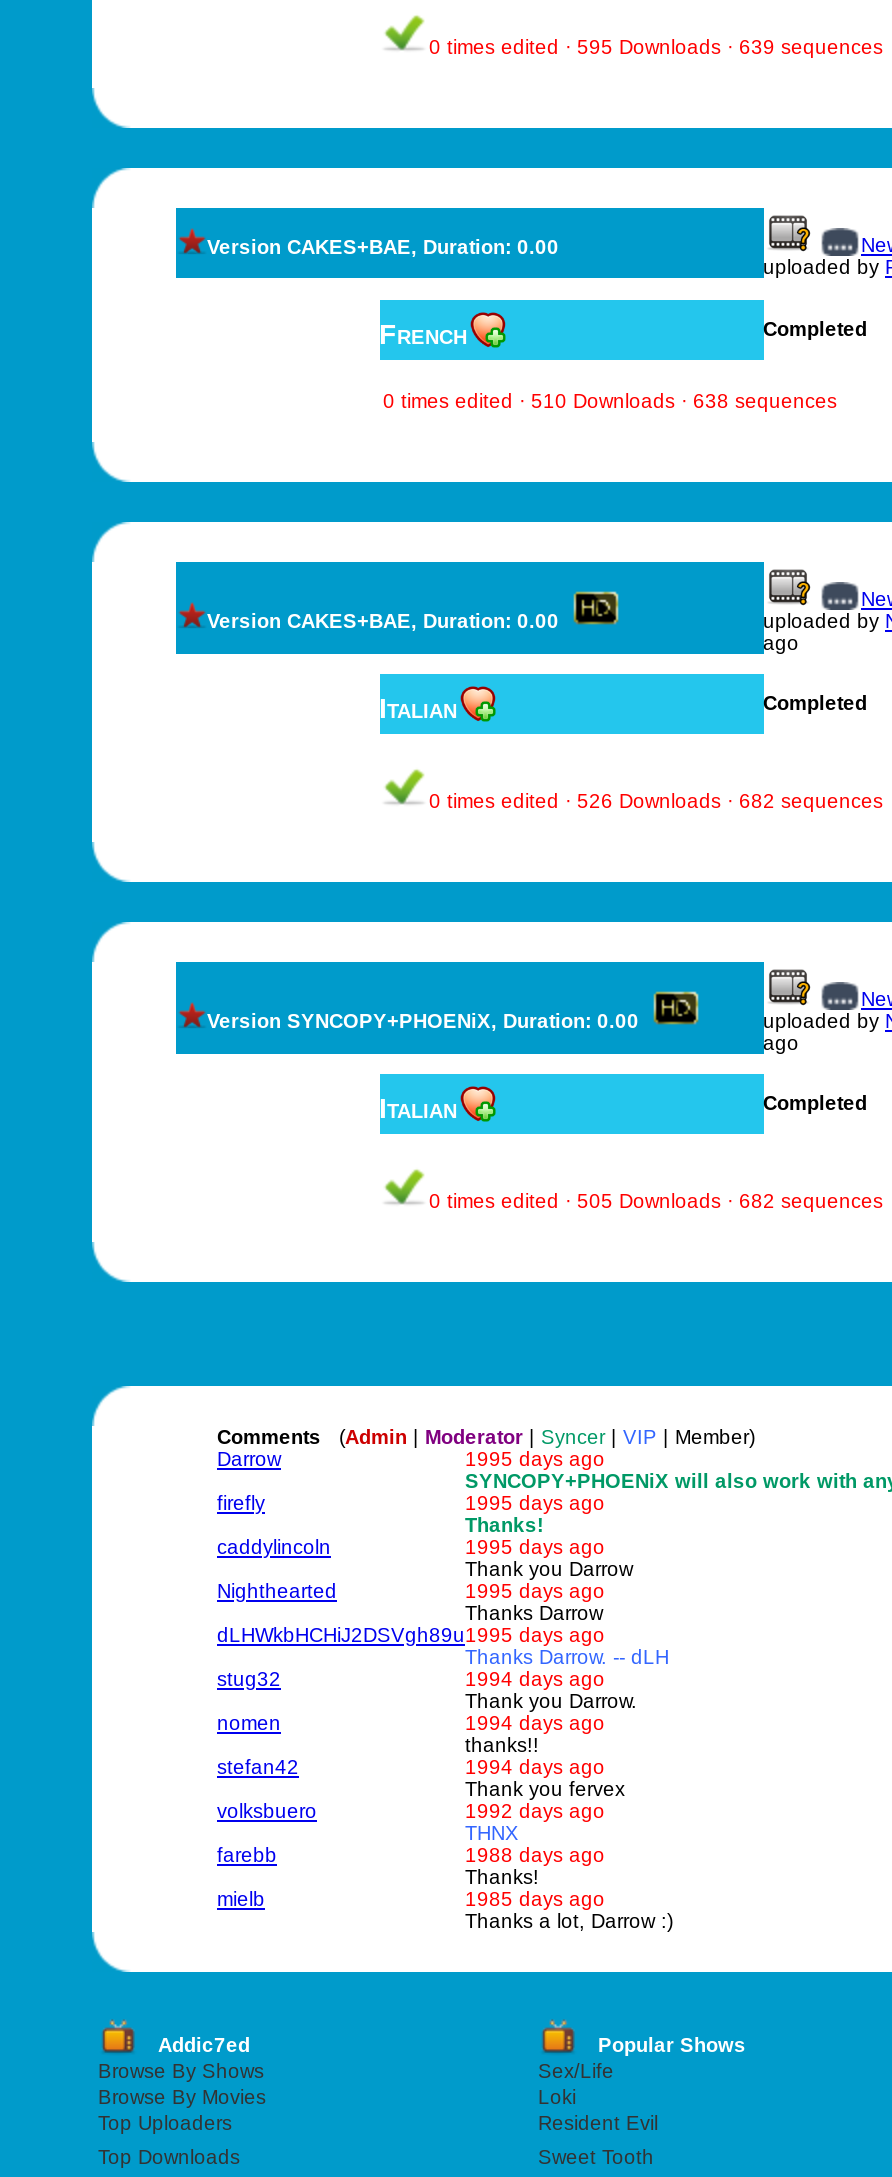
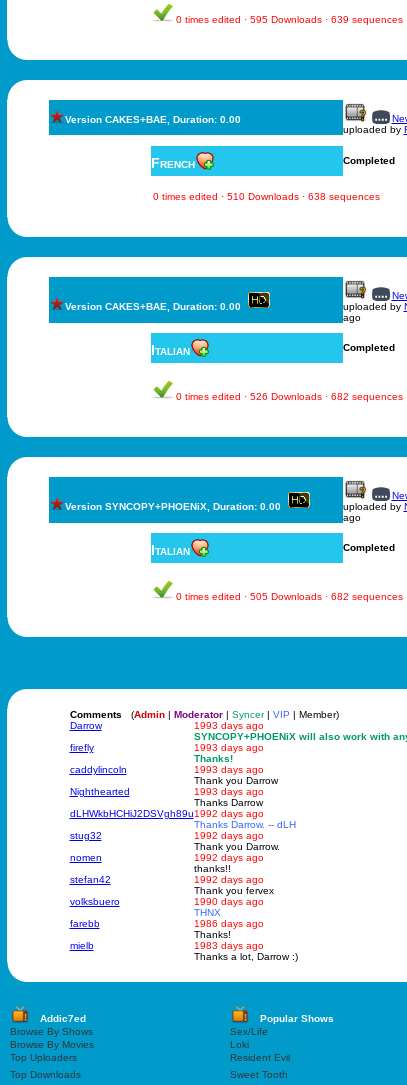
- 1995 days ago
+ 1993 days ago

- 1995 days ago
+ 1993 days ago

- 1995 days ago
+ 1993 days ago

- 1995 days ago
+ 1993 days ago

- dLHWkbHCHiJ2DSVgh89u1995 days ago
+ dLHWkbHCHiJ2DSVgh89u1992 days ago

- 1994 days ago
+ 1992 days ago

- 1994 days ago
+ 1992 days ago

- 1994 days ago
+ 1992 days ago

- 1992 days ago
+ 1990 days ago

- 1988 days ago
+ 1986 days ago

- 1985 days ago
+ 1983 days ago
